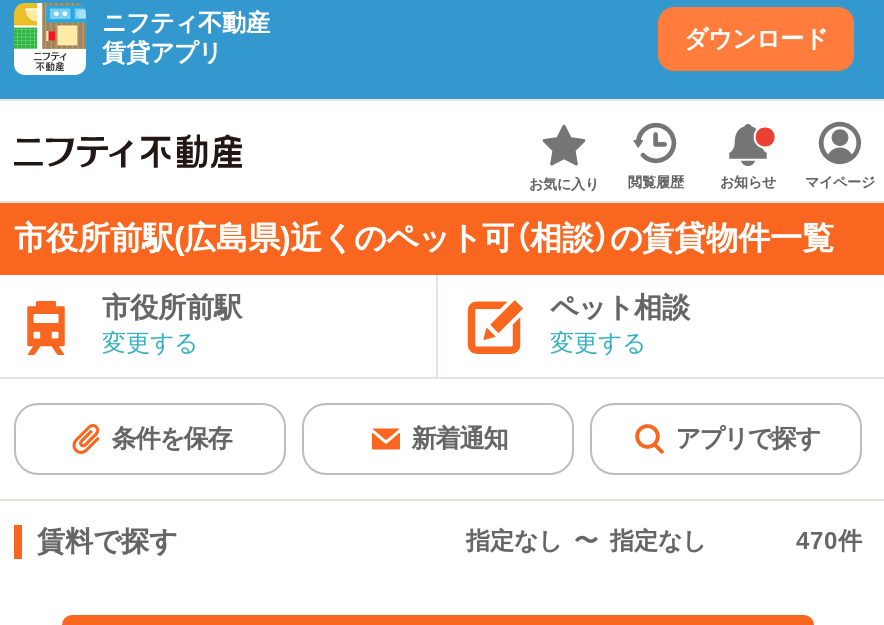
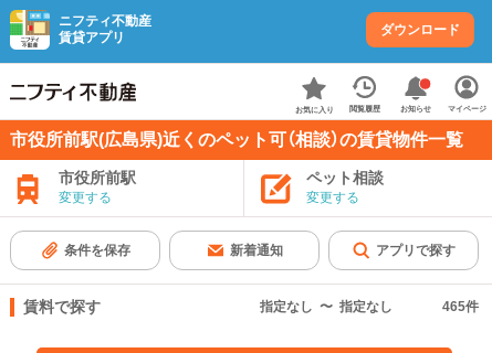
- 470件
+ 465件
